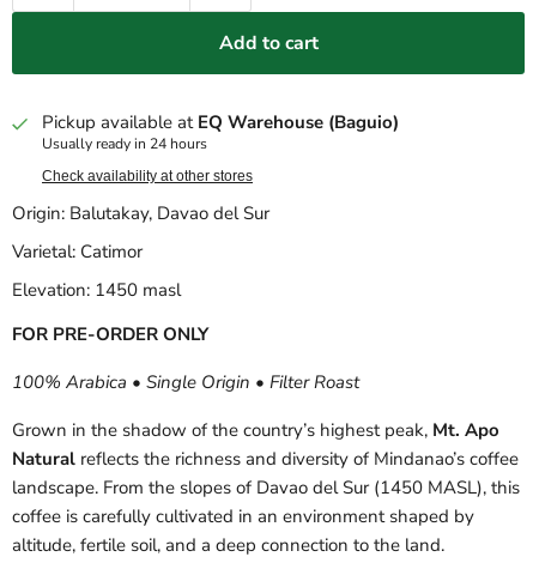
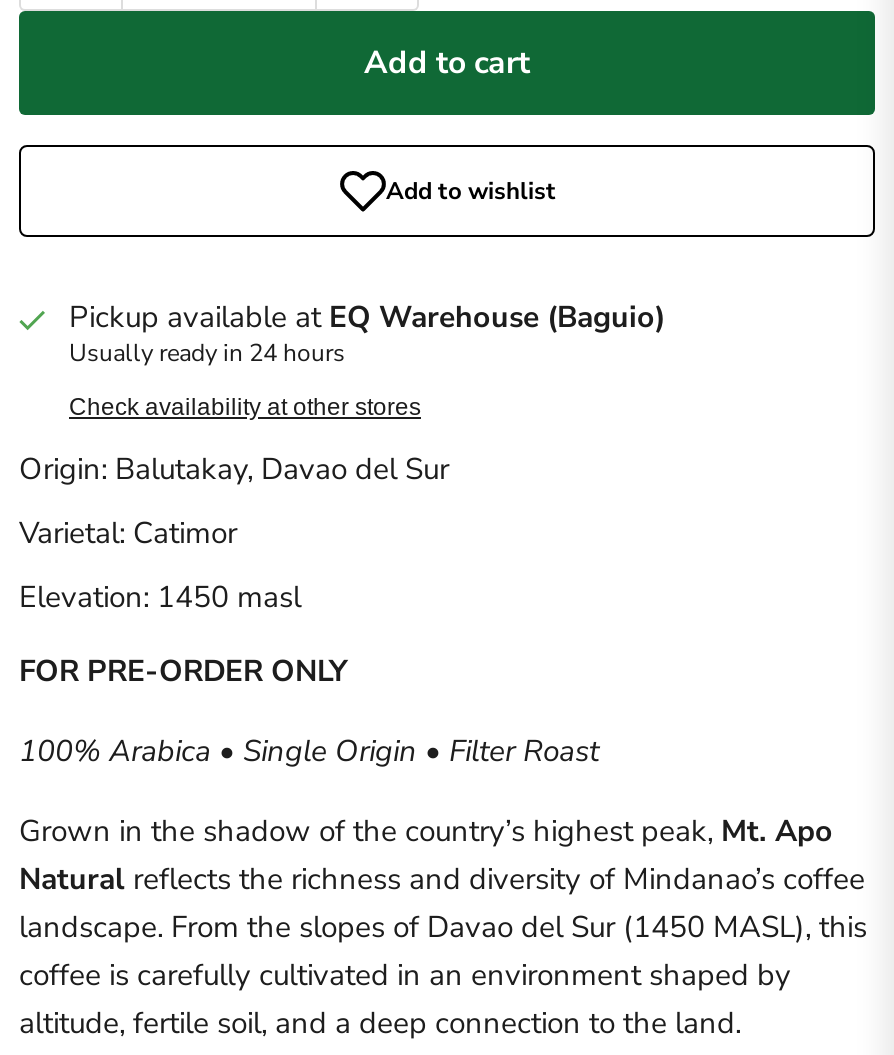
+ Add to wishlist
